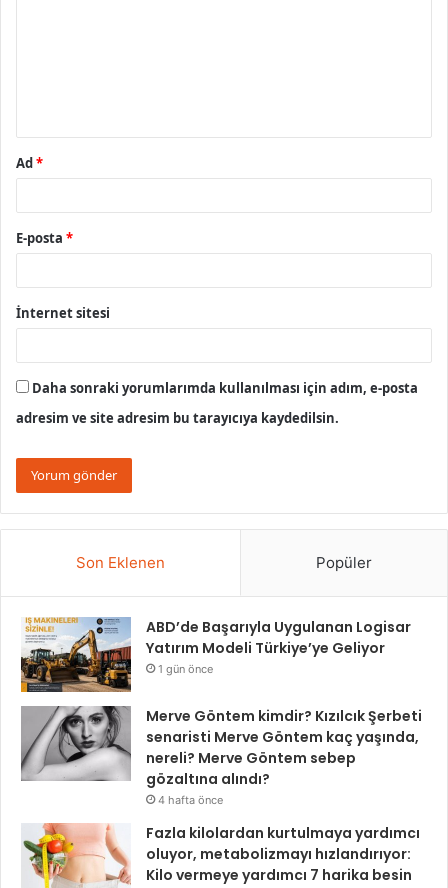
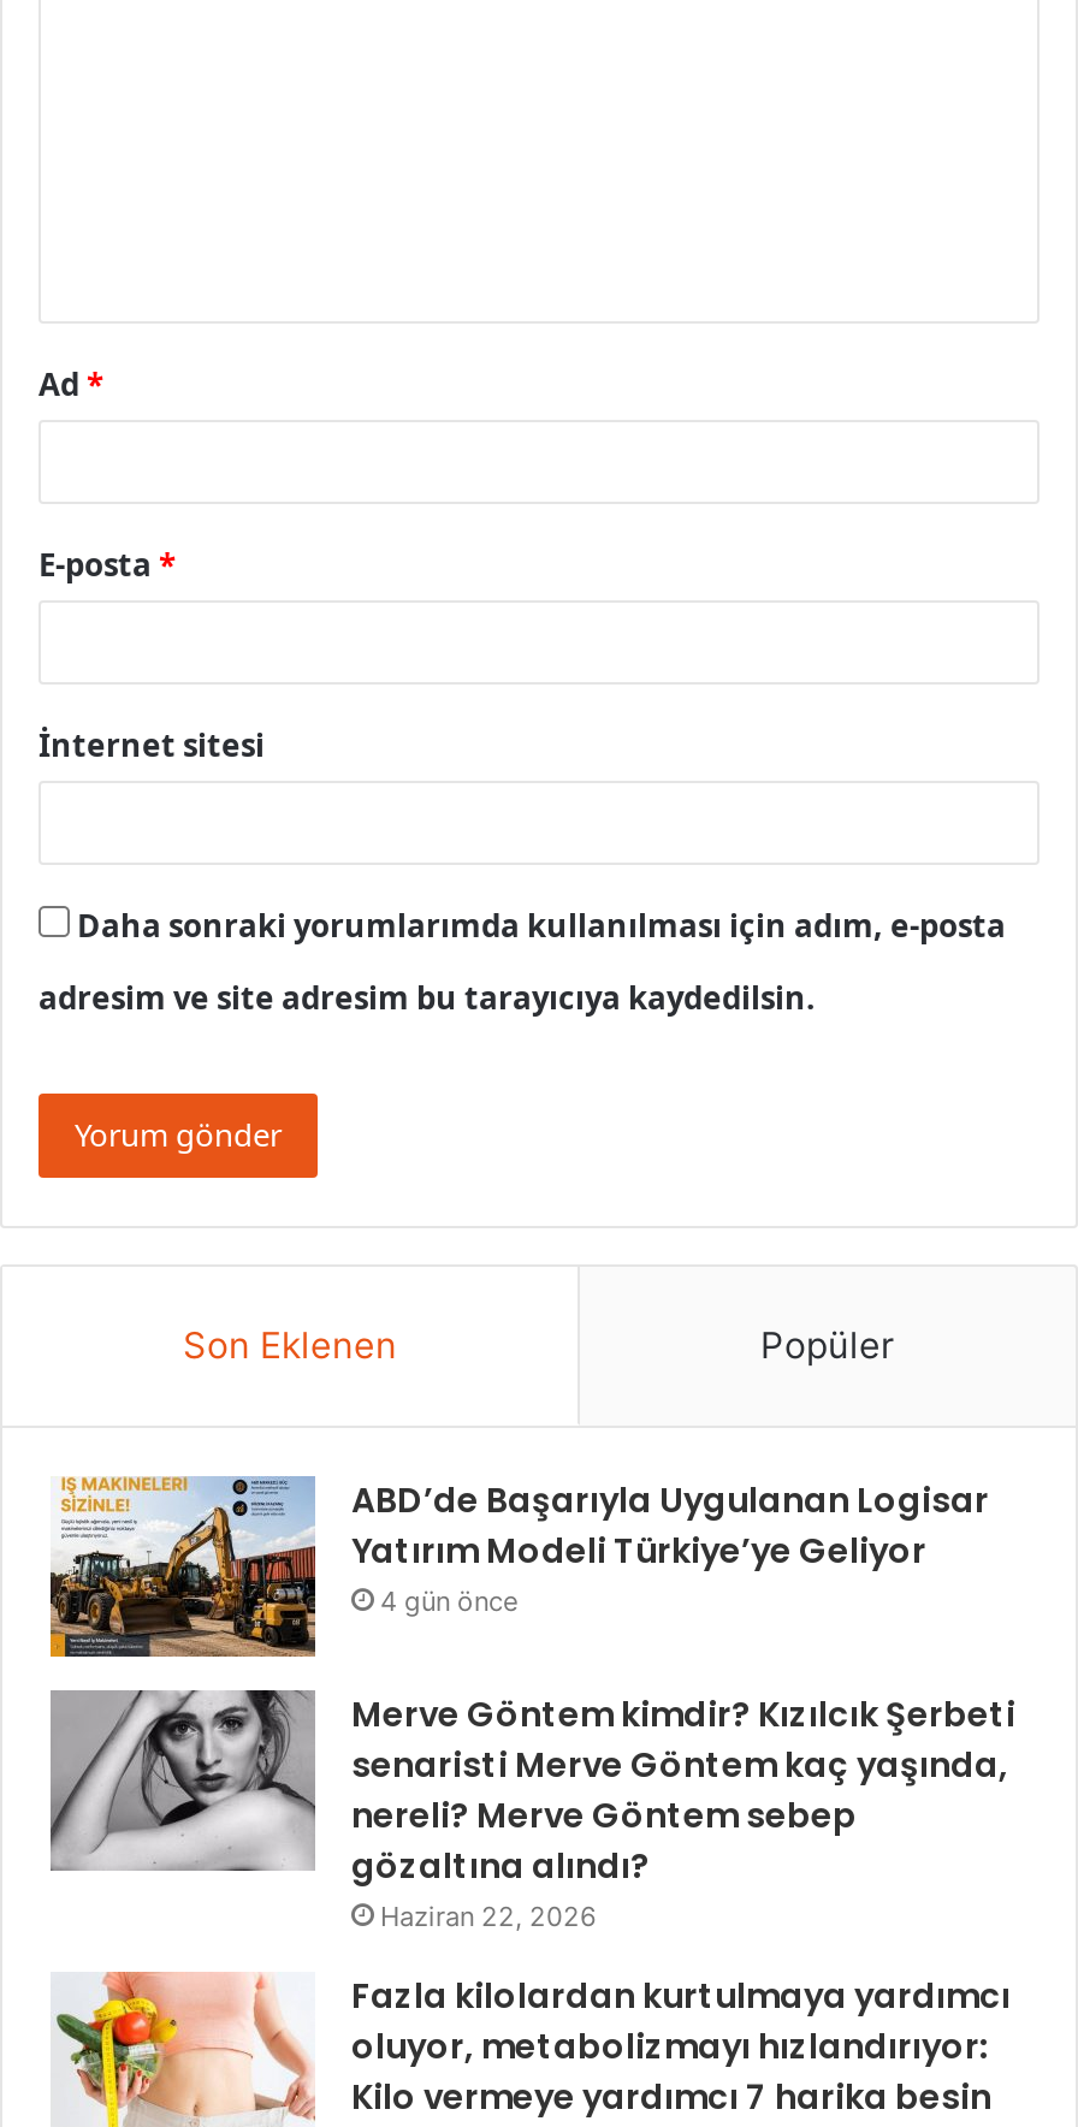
- 1 gün önce
+ 4 gün önce

- 4 hafta önce
+ Haziran 22, 2026
